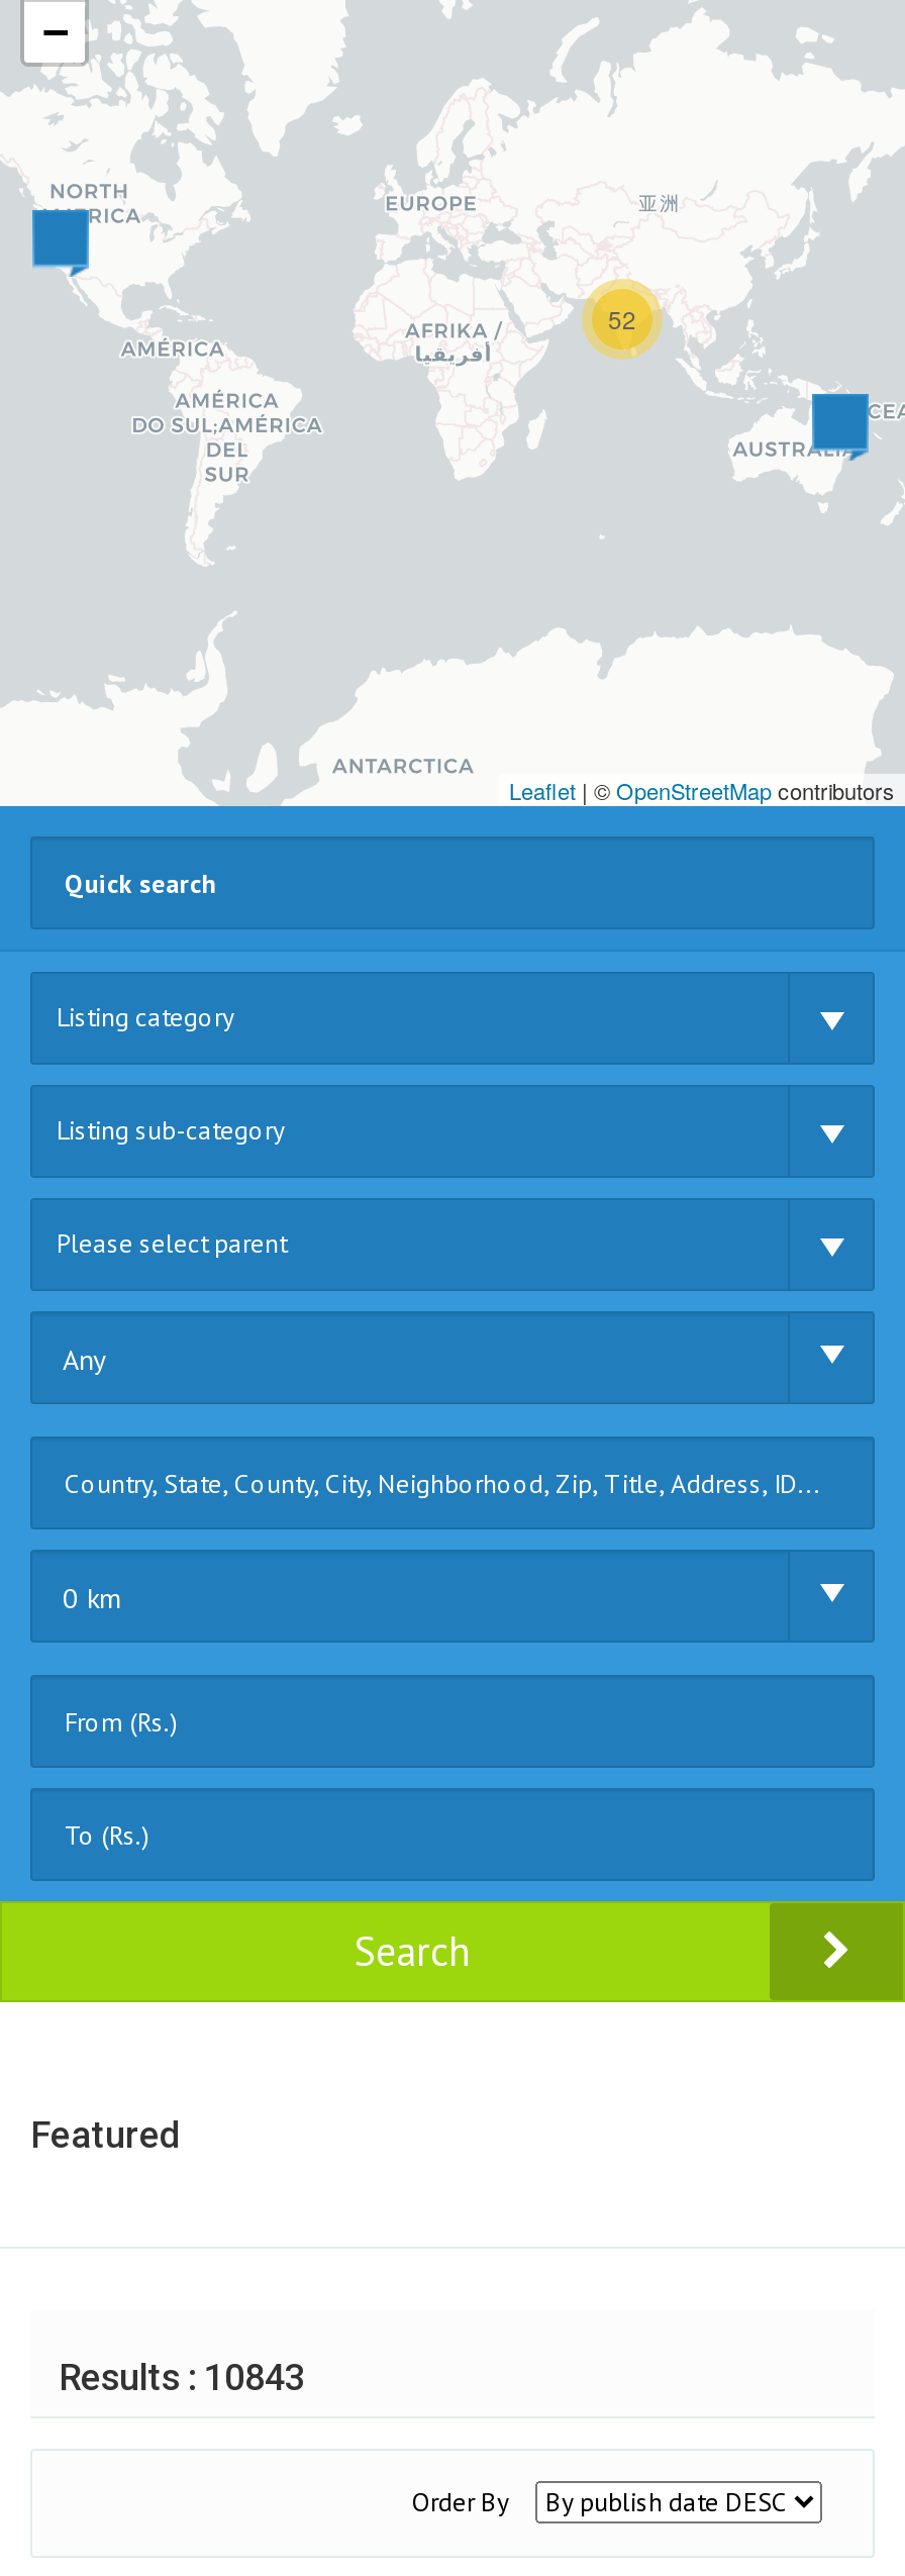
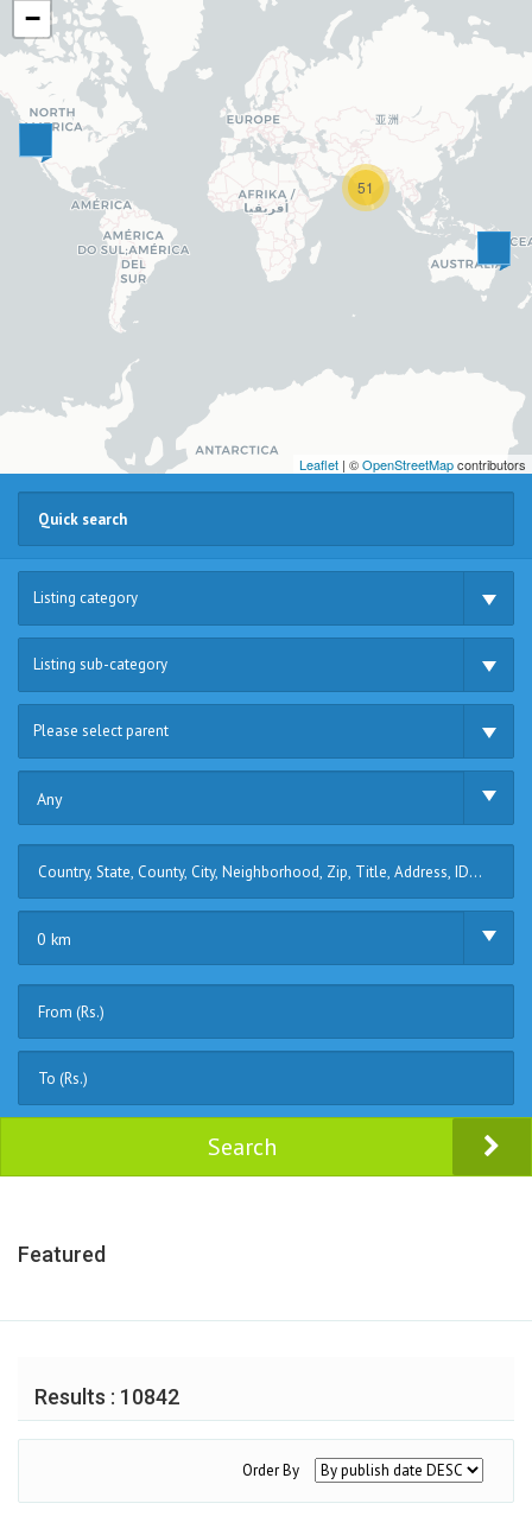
- 52
+ 51

- Results : 10843
+ Results : 10842
